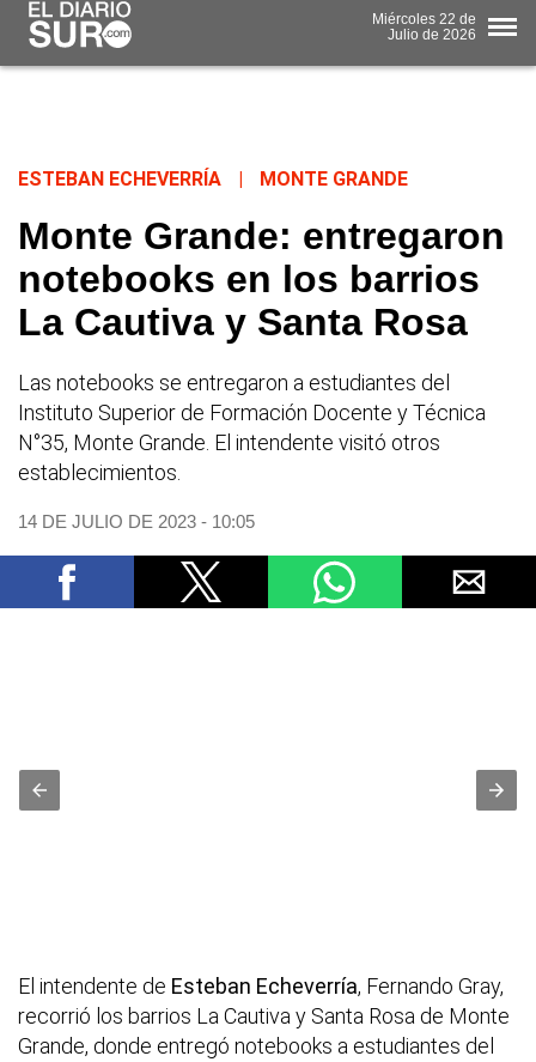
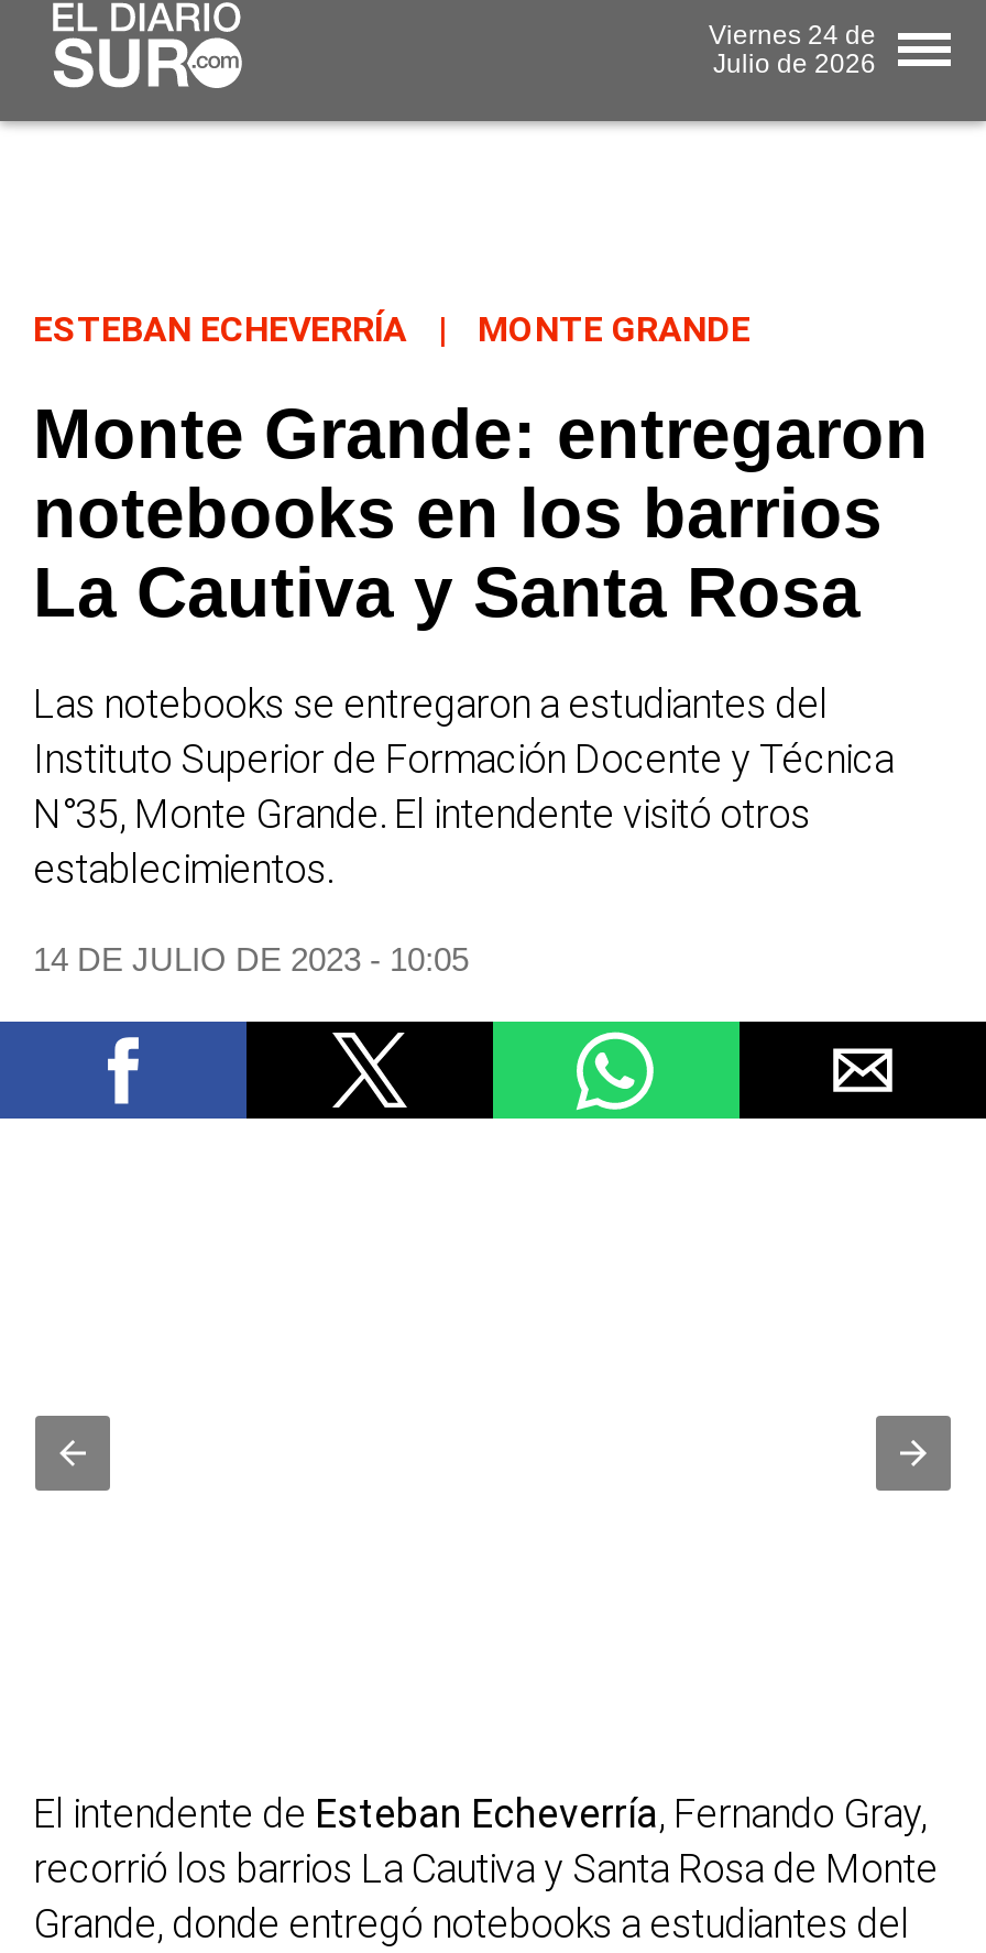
- Miércoles 22 de
+ Viernes 24 de
